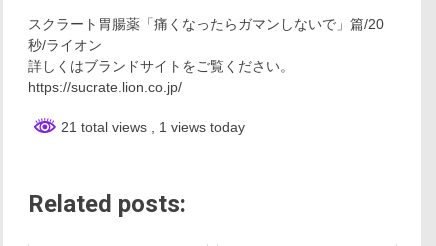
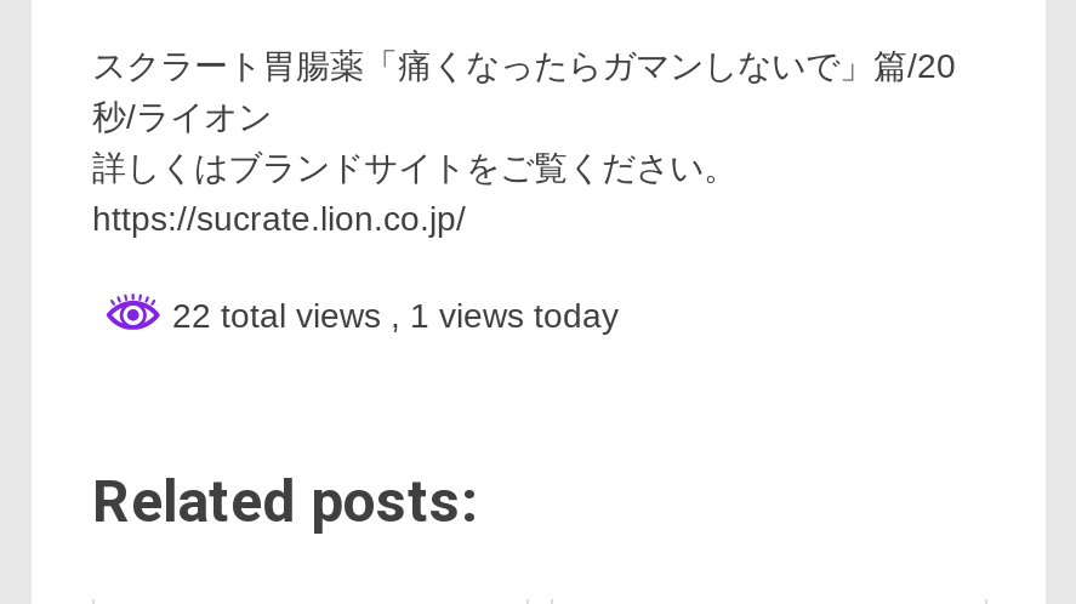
- 21 total views, 1 views today
+ 22 total views, 1 views today
